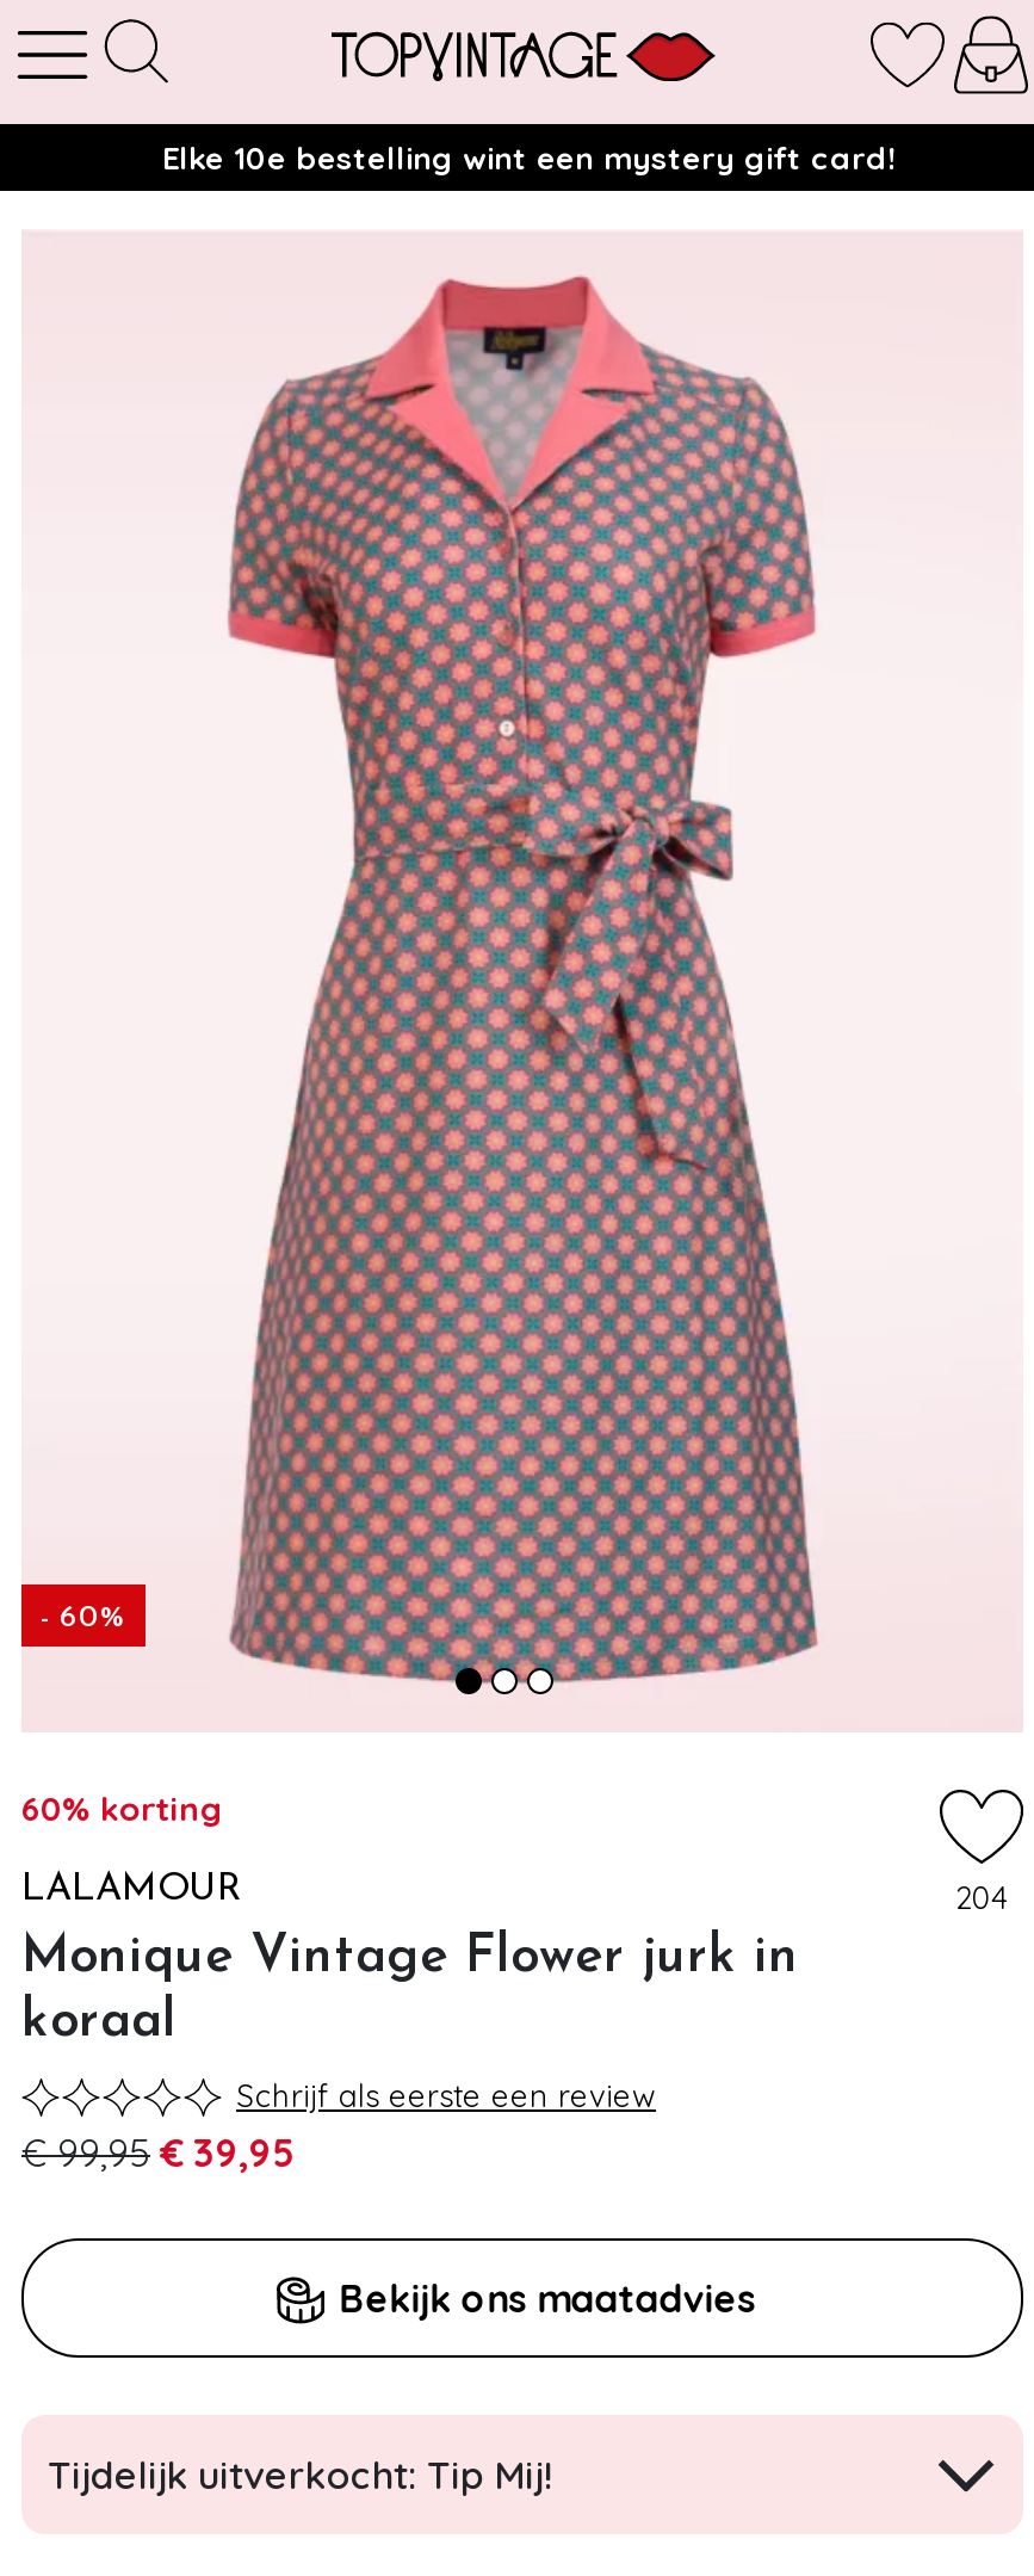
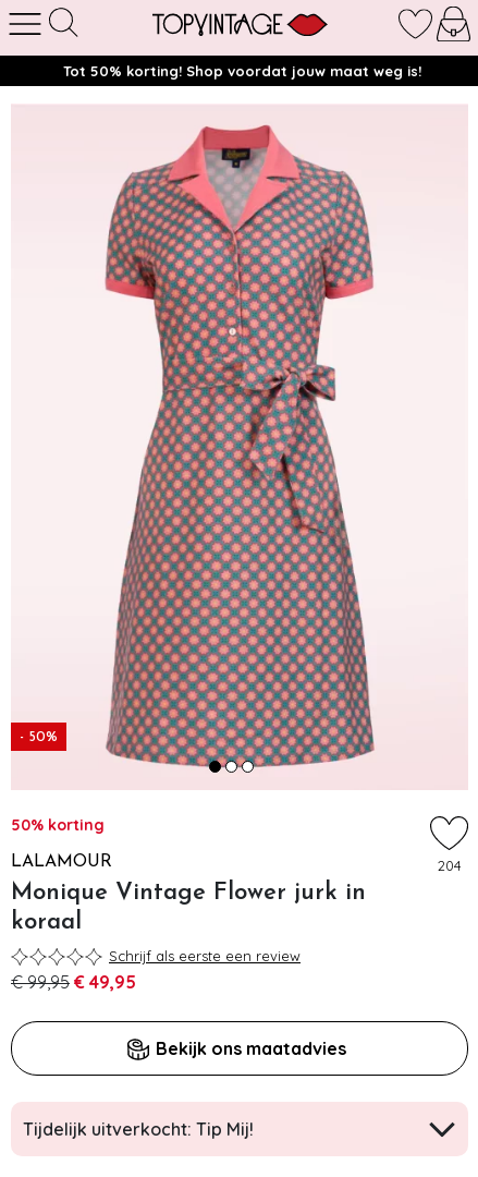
- Elke 10e bestelling wint een mystery gift card!
+ Tot 50% korting! Shop voordat jouw maat weg is!

- - 60%
+ - 50%

- 60% korting
+ 50% korting

- € 99,95 € 39,95
+ € 99,95 € 49,95
